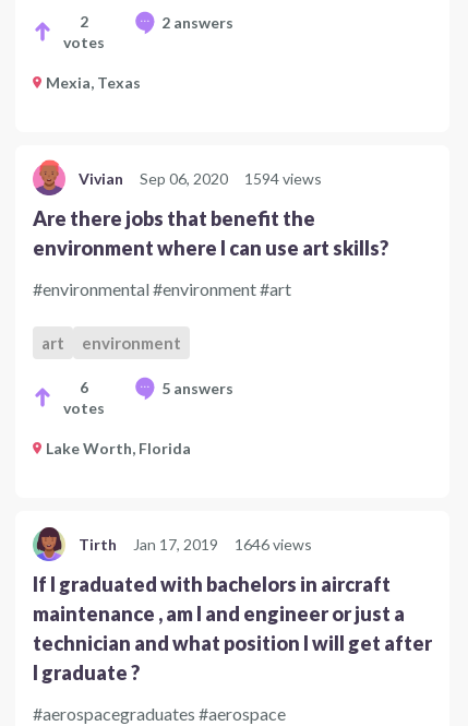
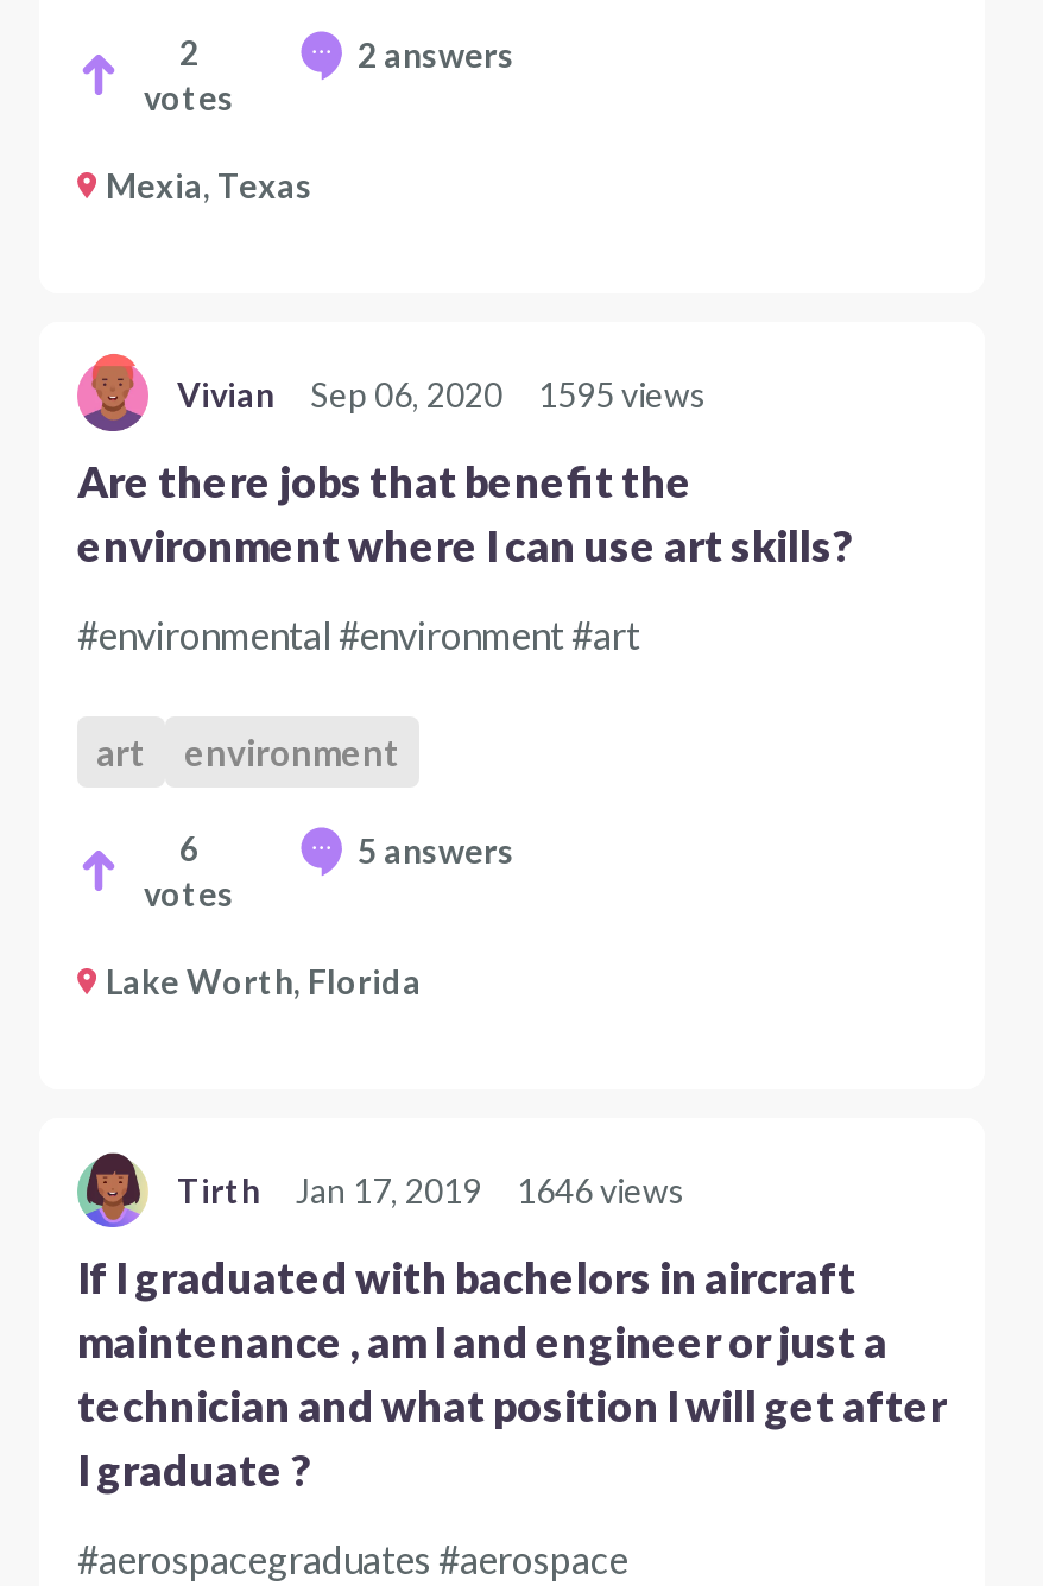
- Vivian Sep 06, 2020 1594 views
+ Vivian Sep 06, 2020 1595 views
